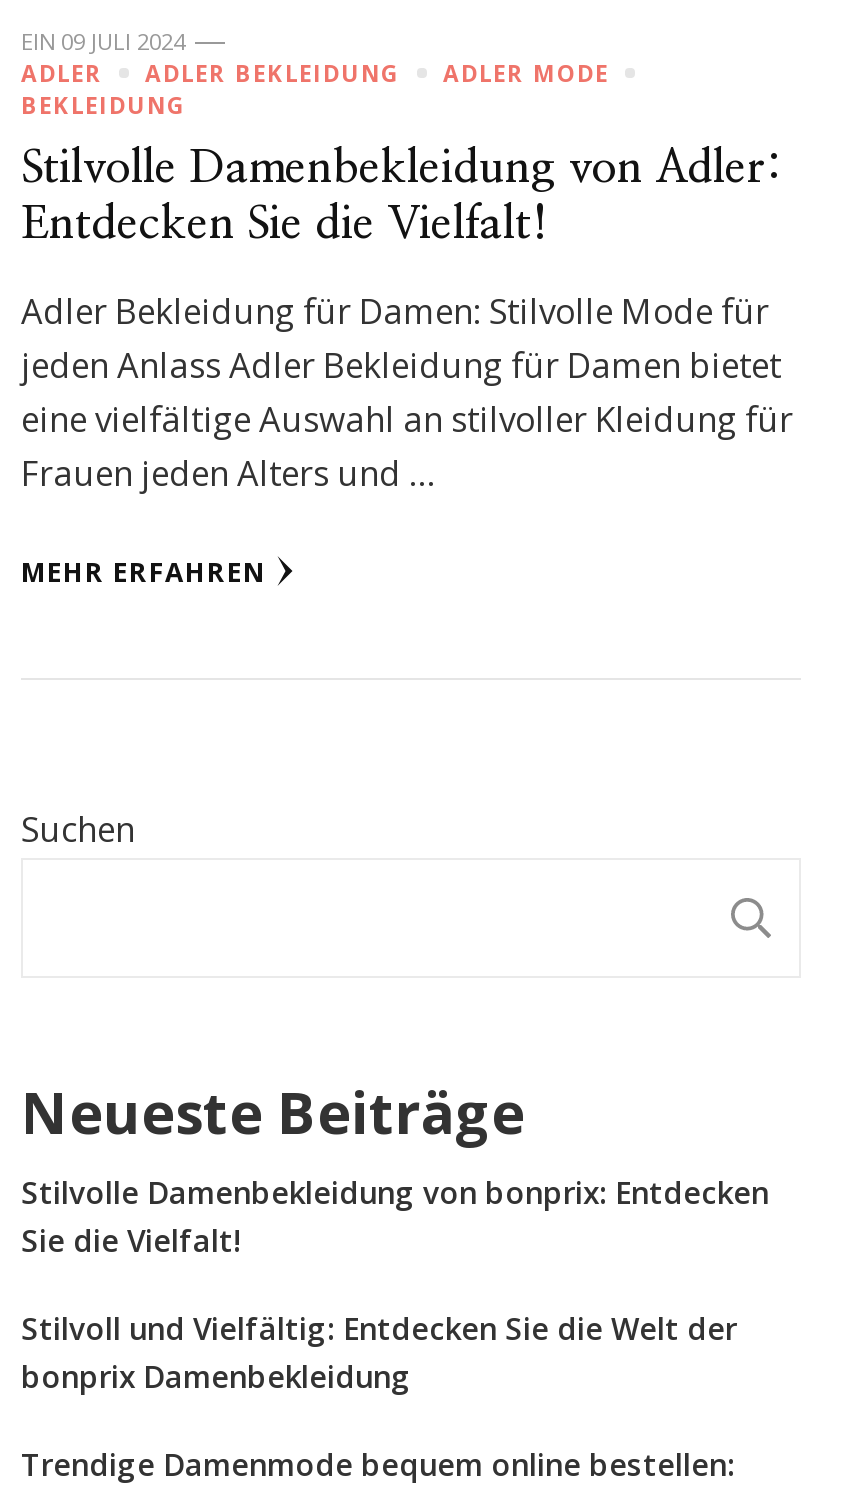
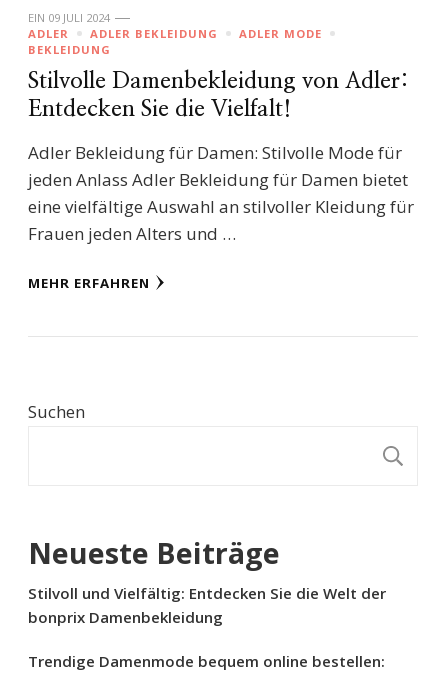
- Stilvolle Damenbekleidung von bonprix: Entdecken
- Sie die Vielfalt!
